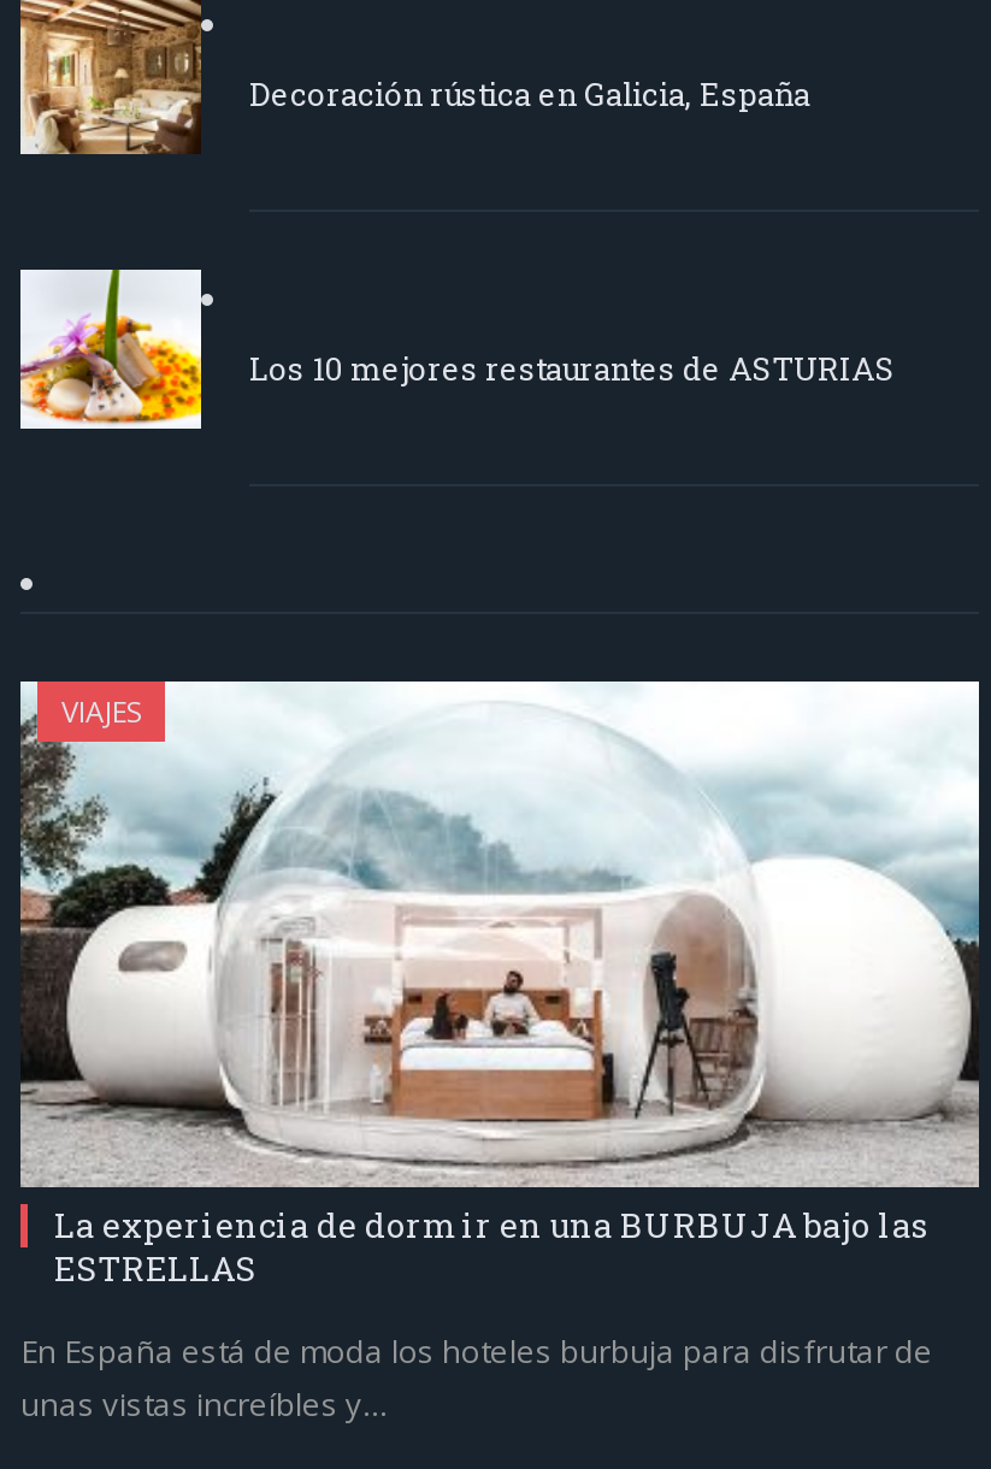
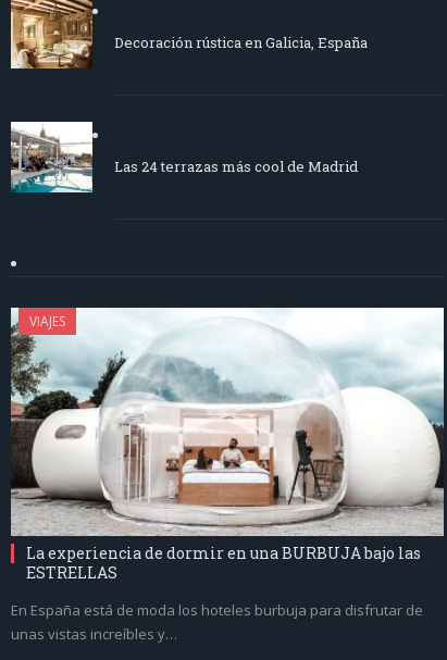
- [image]
- Los 10 mejores restaurantes de ASTURIAS
+ [image]
+ Las 24 terrazas más cool de Madrid
